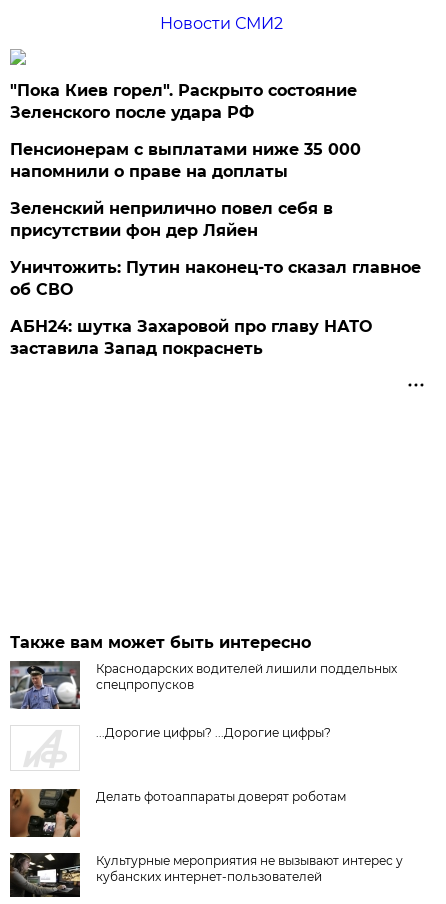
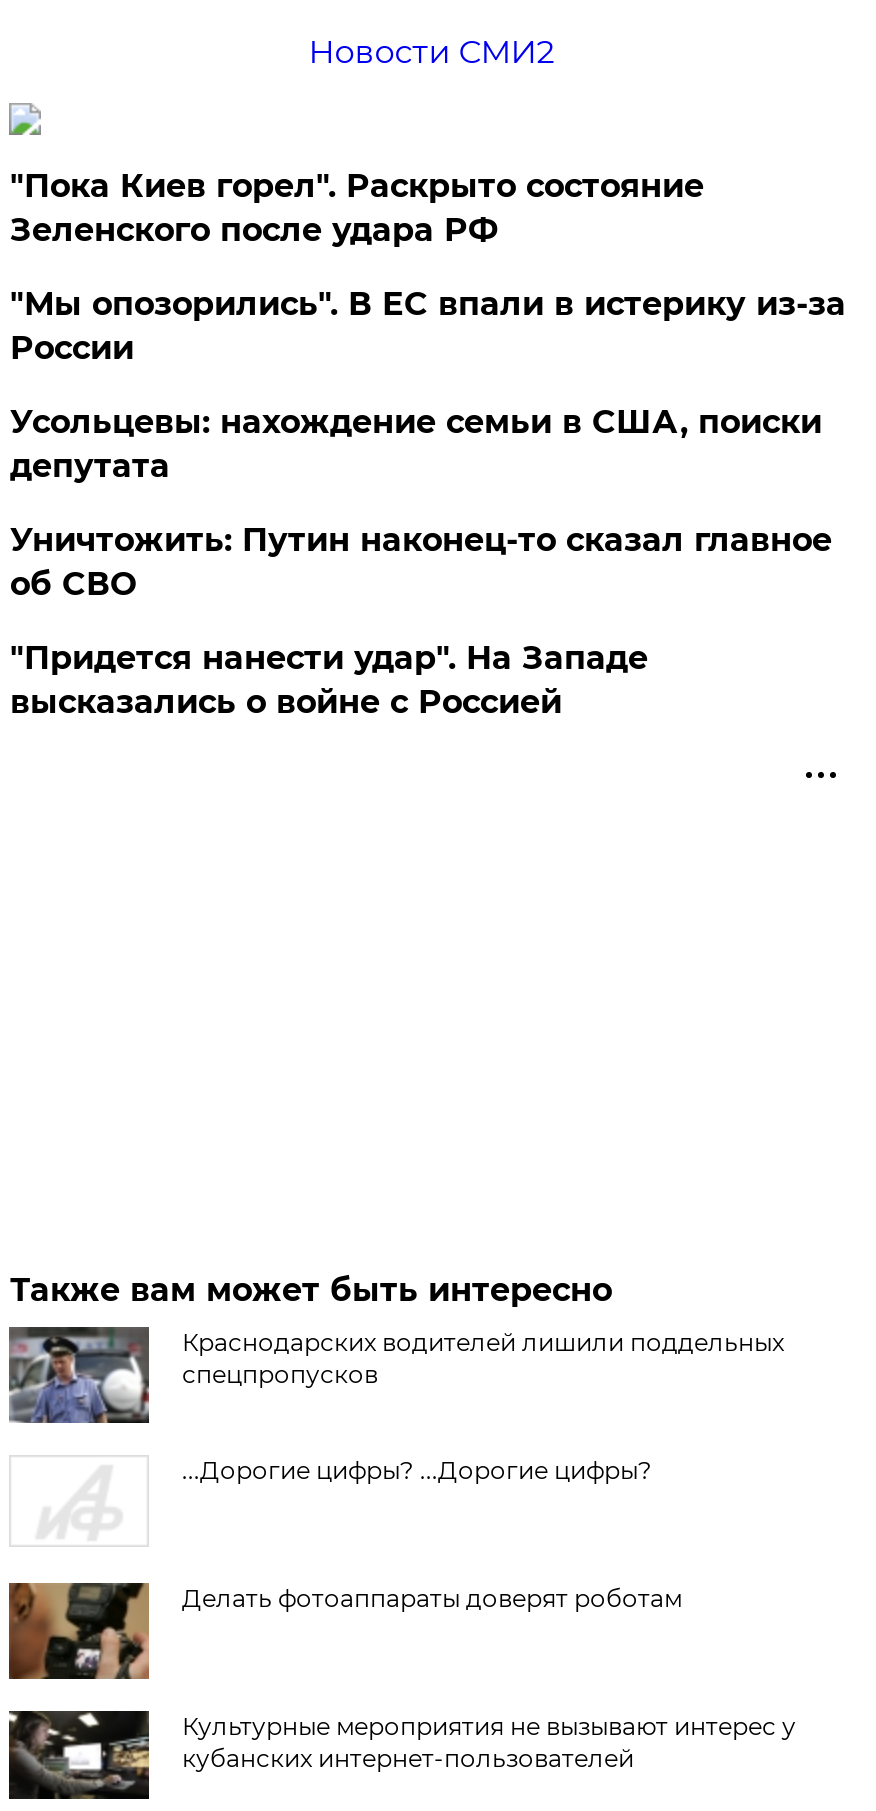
- Пенсионерам с выплатами ниже 35 000
- напомнили о праве на доплаты
+ "Мы опозорились". В ЕС впали в истерику из-за
+ России

- Зеленский неприлично повел cебя в
- присутствии фон дер Ляйен
+ Усольцевы: нахождение семьи в США, поиски
+ депутата

- АБН24: шутка Захаровой про главу НАТО
- заставила Запад покраснеть
+ "Придется нанести удар". На Западе
+ высказались о войне с Россией
